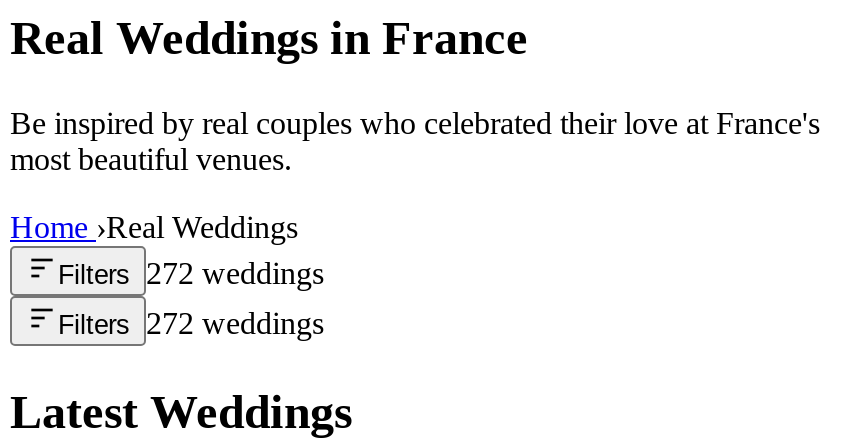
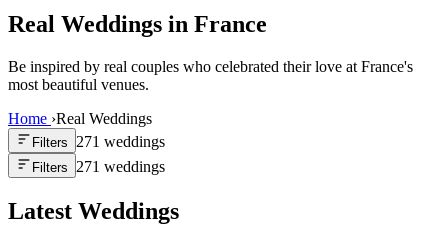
- Filters 272 weddings
+ Filters 271 weddings

- Filters 272 weddings
+ Filters 271 weddings
